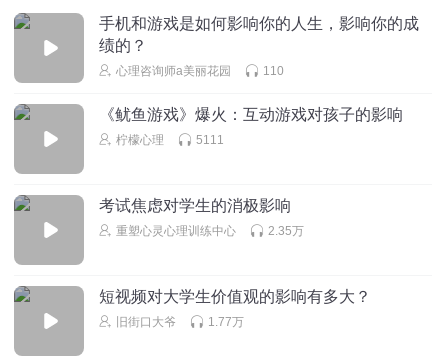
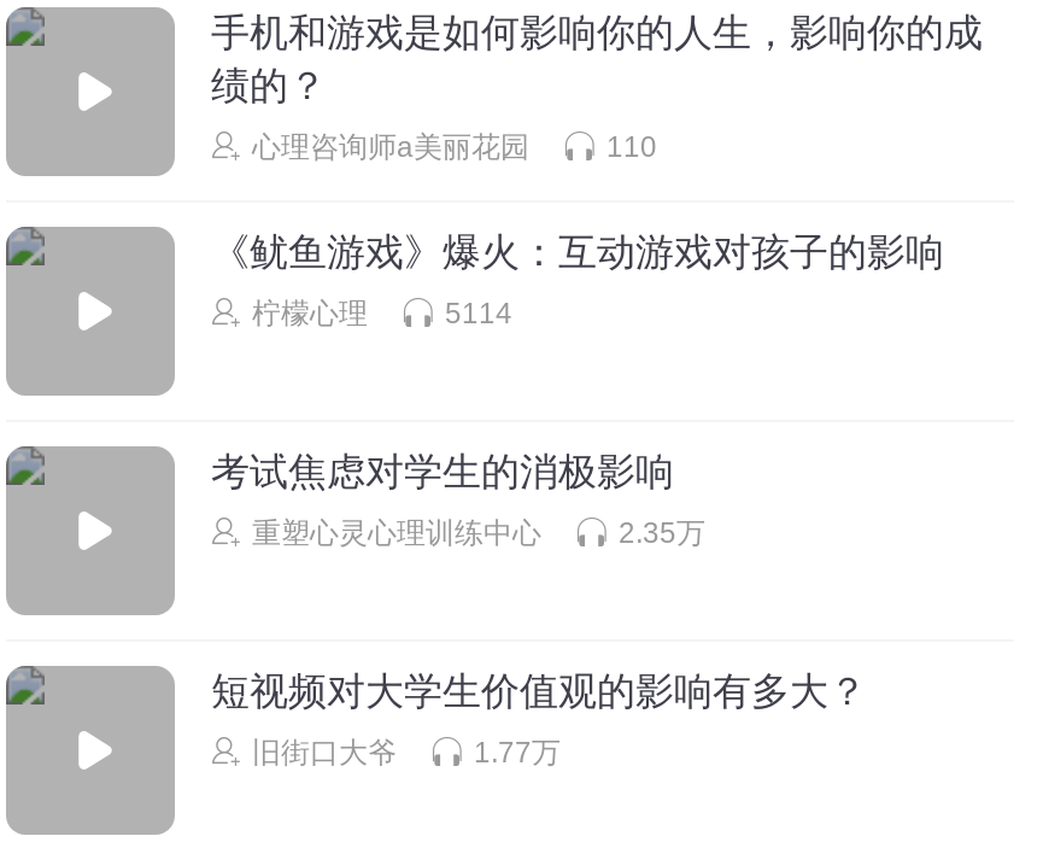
- 5111
+ 5114
